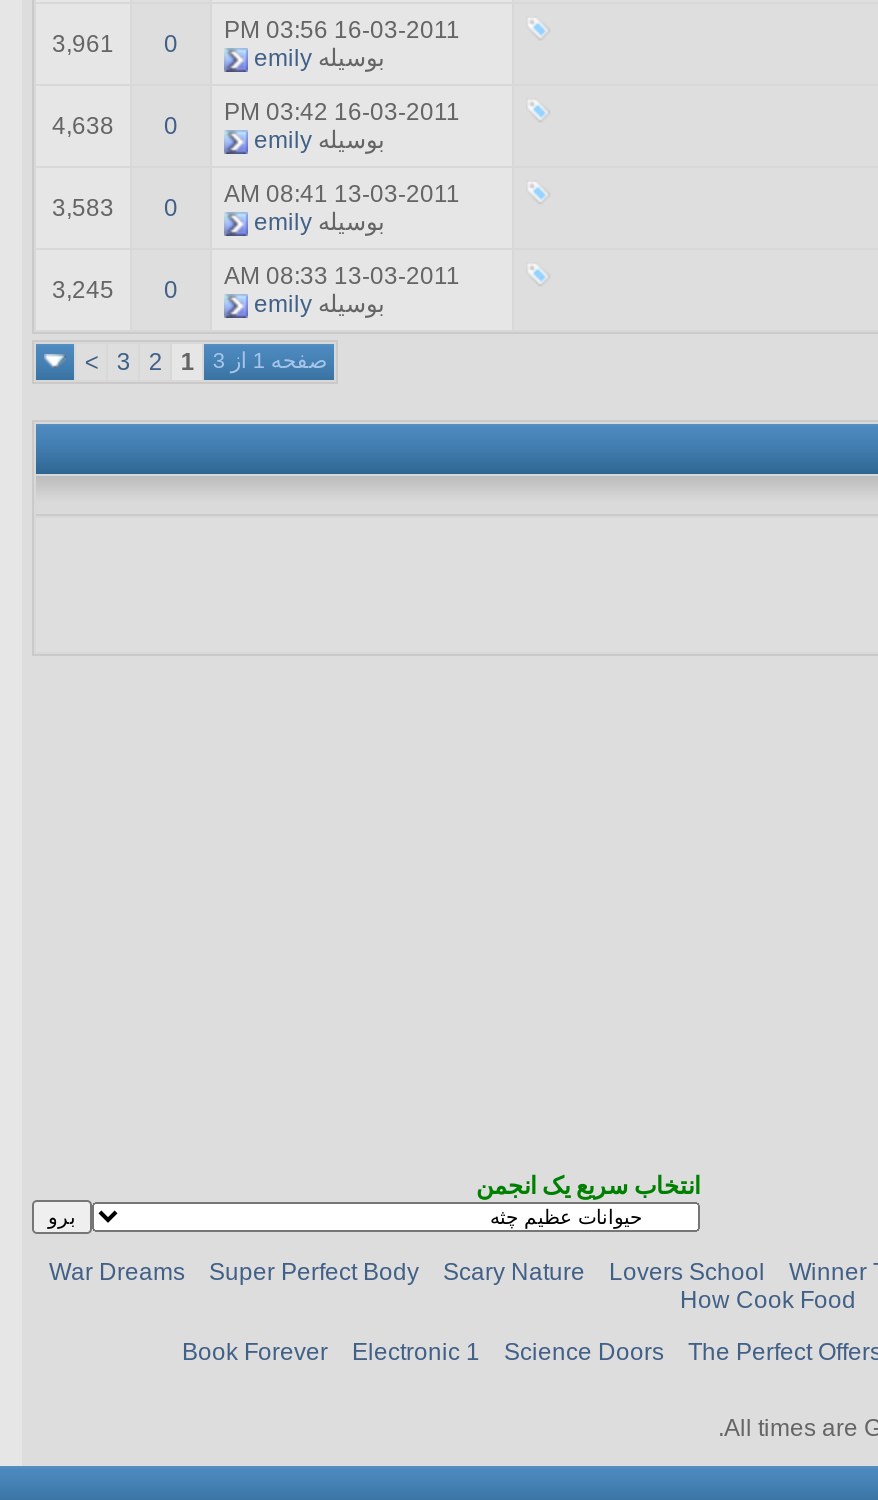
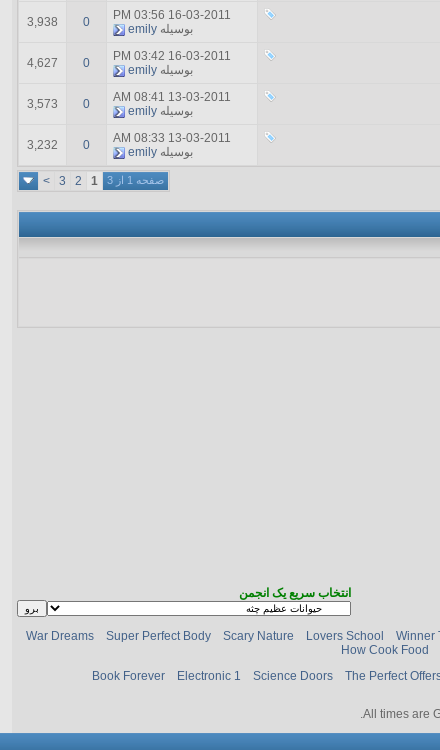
- 3,961 0
+ 3,938 0

- 4,638 0
+ 4,627 0

- 3,583 0
+ 3,573 0

- 3,245 0
+ 3,232 0
